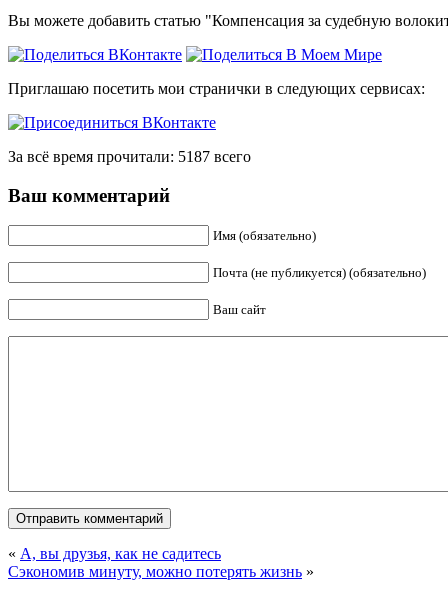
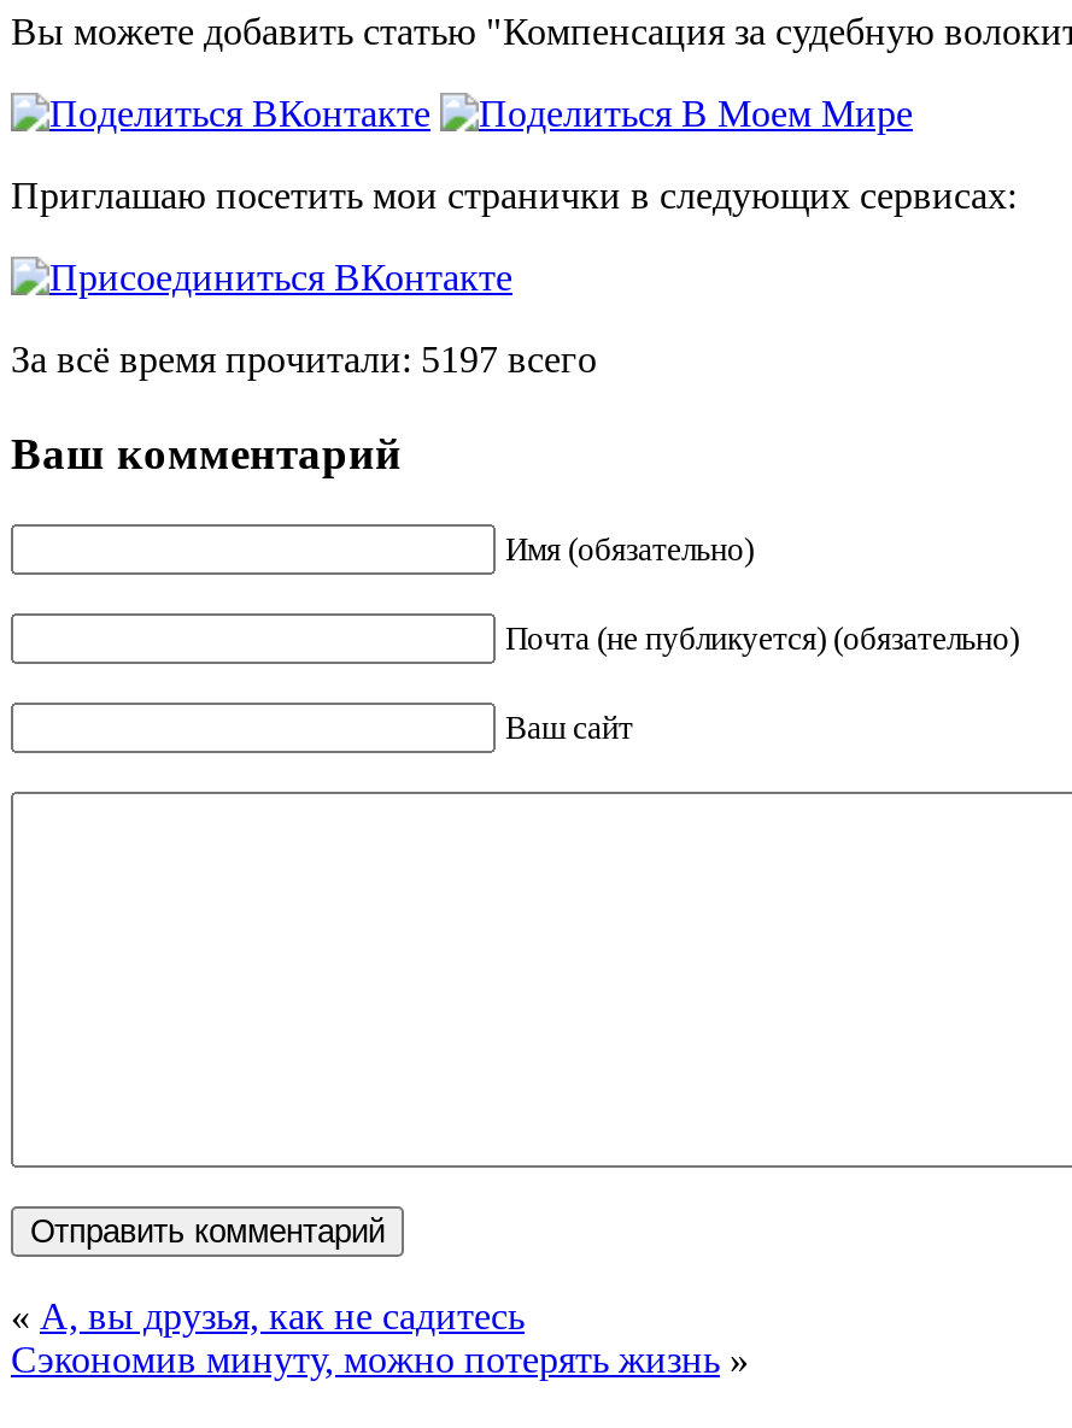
- За всё время прочитали: 5187 всего
+ За всё время прочитали: 5197 всего
